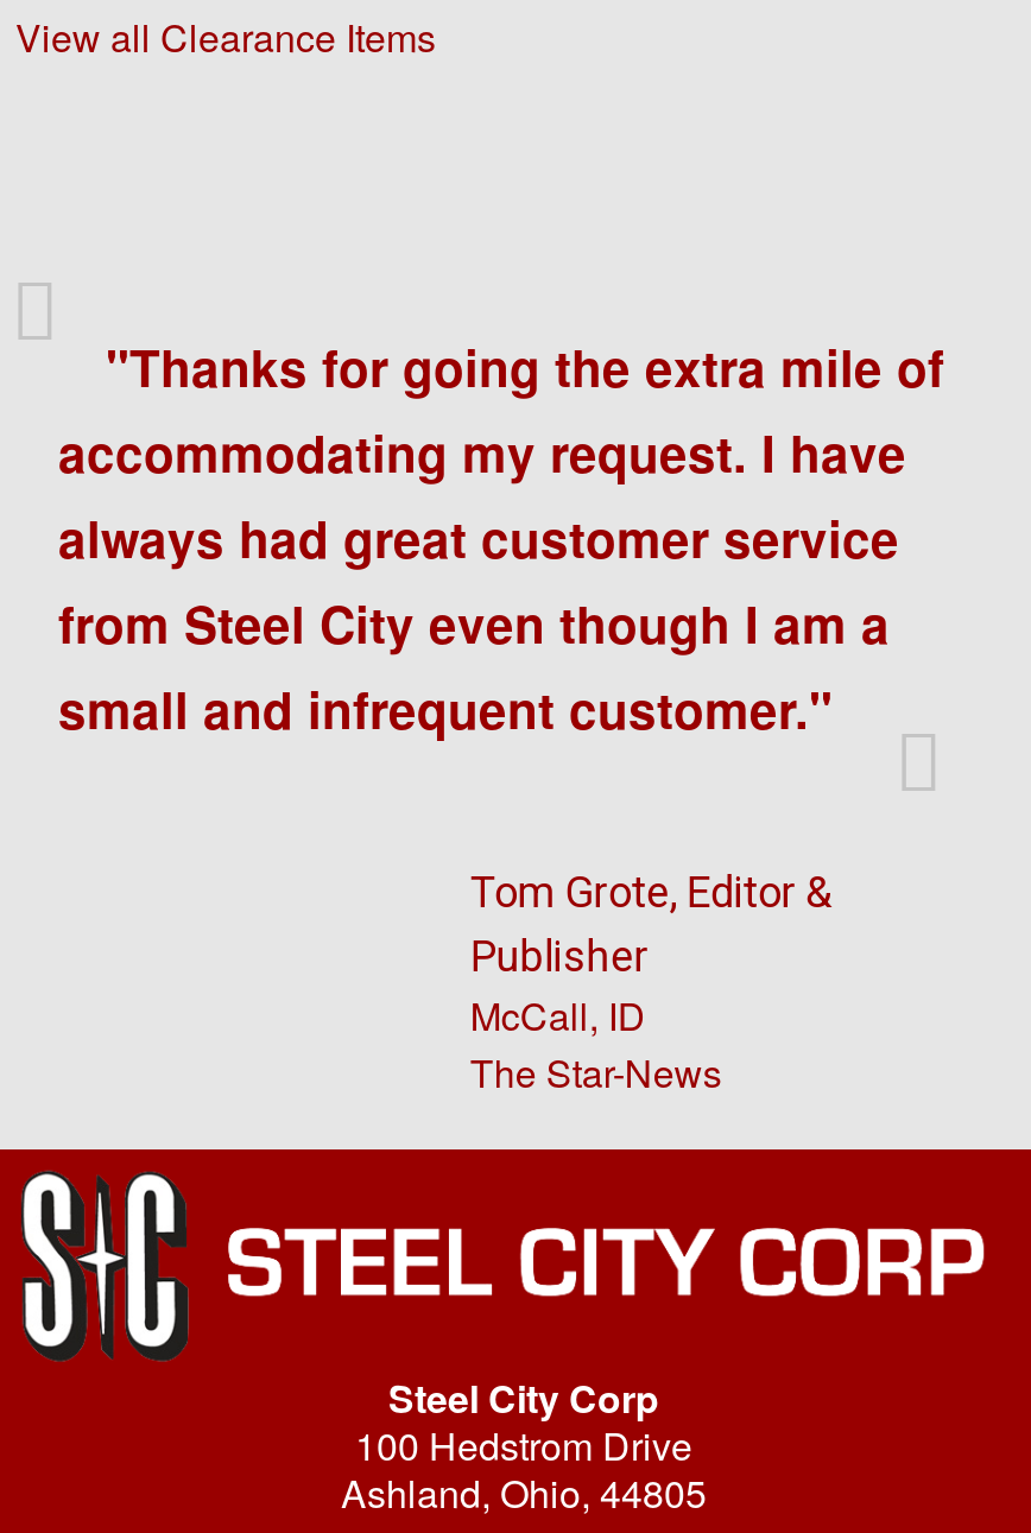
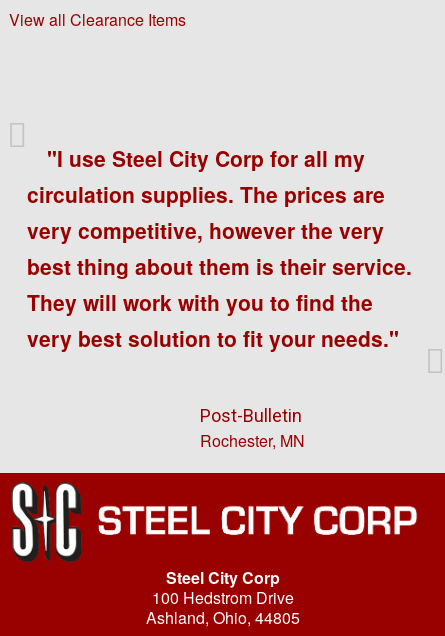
- "Thanks for going the extra mile of
- accommodating my request. I have
- always had great customer service
- from Steel City even though I am a
- small and infrequent customer."
+ "I use Steel City Corp for all my
+ circulation supplies. The prices are
+ very competitive, however the very
+ best thing about them is their service.
+ They will work with you to find the
+ very best solution to fit your needs."

- Tom Grote, Editor &
- Publisher
- McCall, ID
- The Star-News
+ Post-Bulletin
+ Rochester, MN
